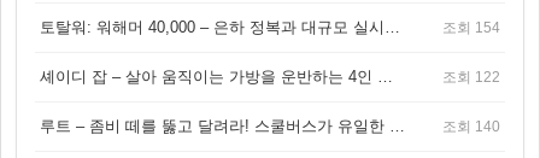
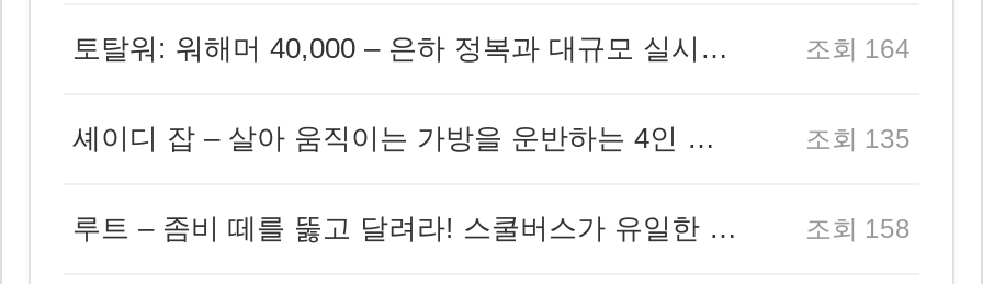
- 조회 154
+ 조회 164

- 조회 122
+ 조회 135

- 조회 140
+ 조회 158
